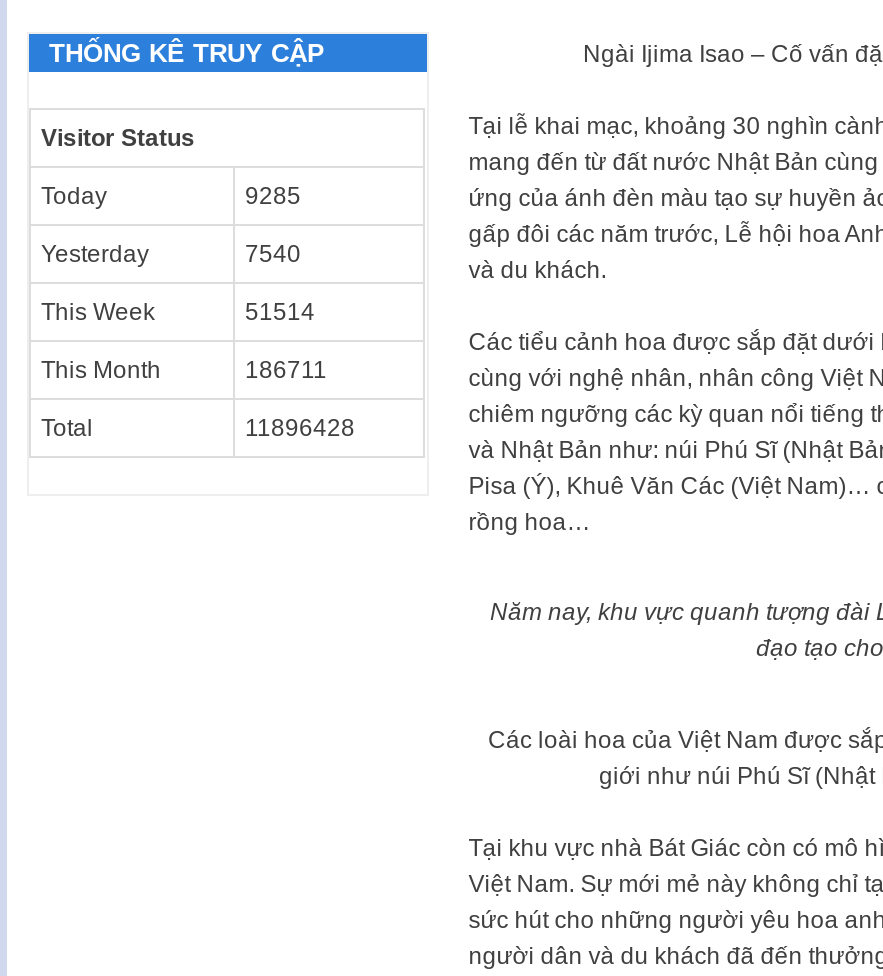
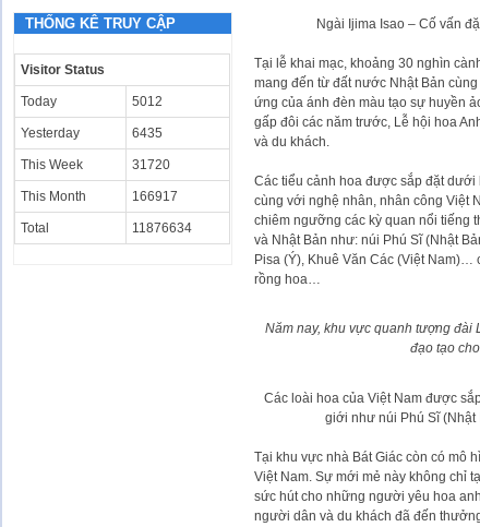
- 9285
+ 5012

- 7540
+ 6435

- 51514
+ 31720

- 186711
+ 166917

- 11896428
+ 11876634
